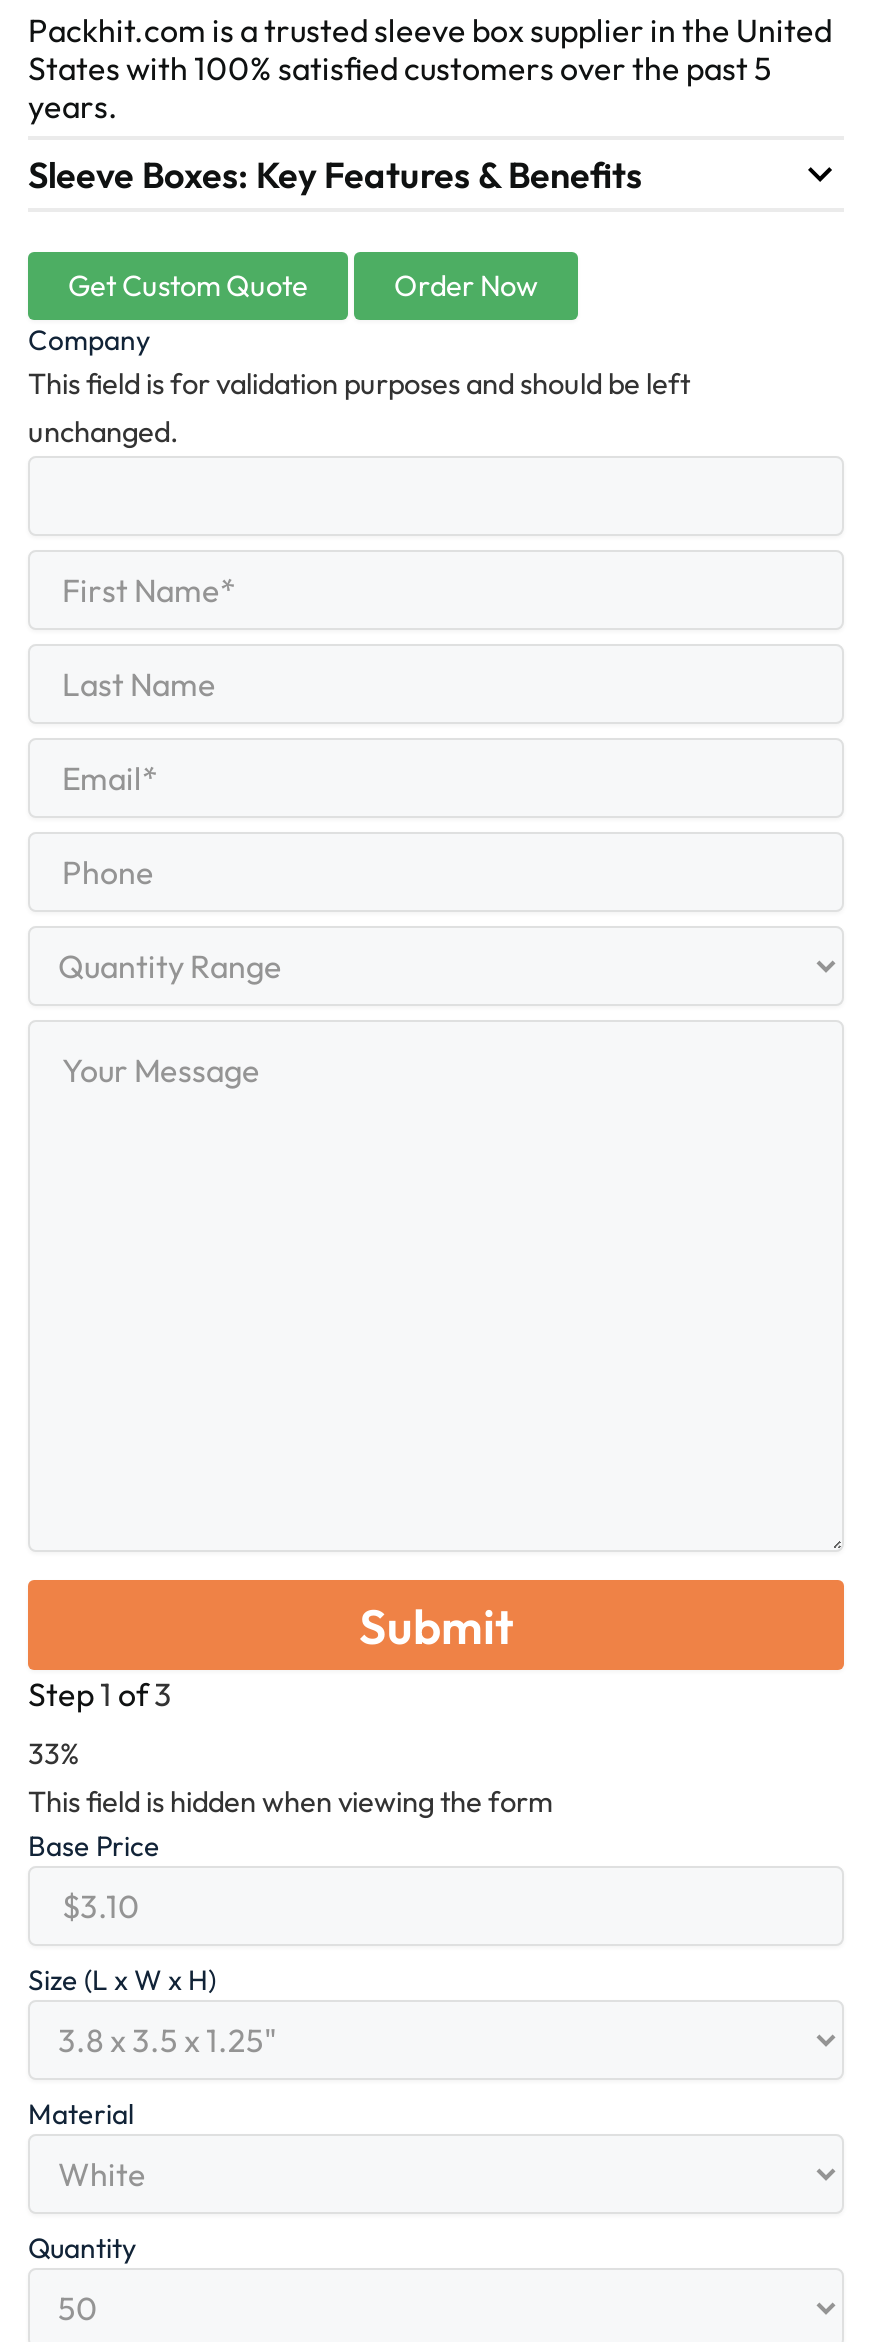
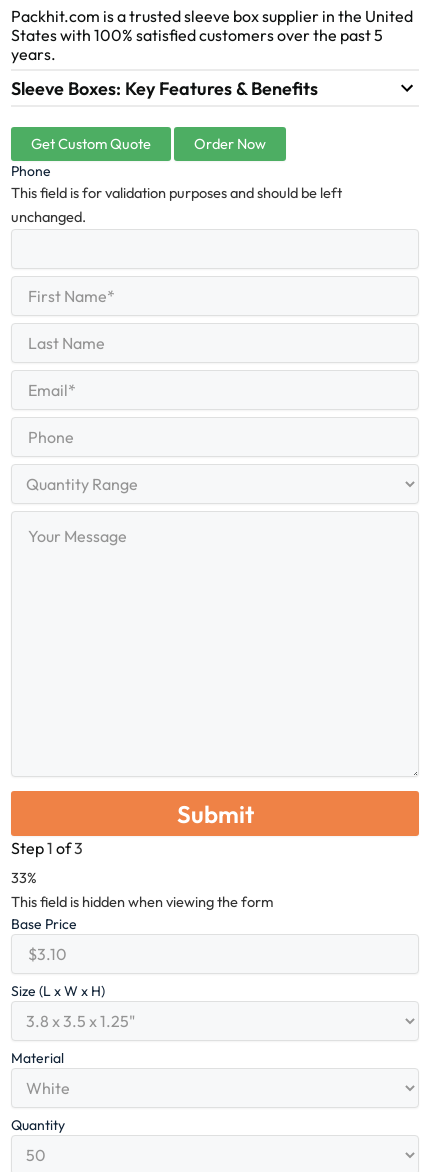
- Company
+ Phone
